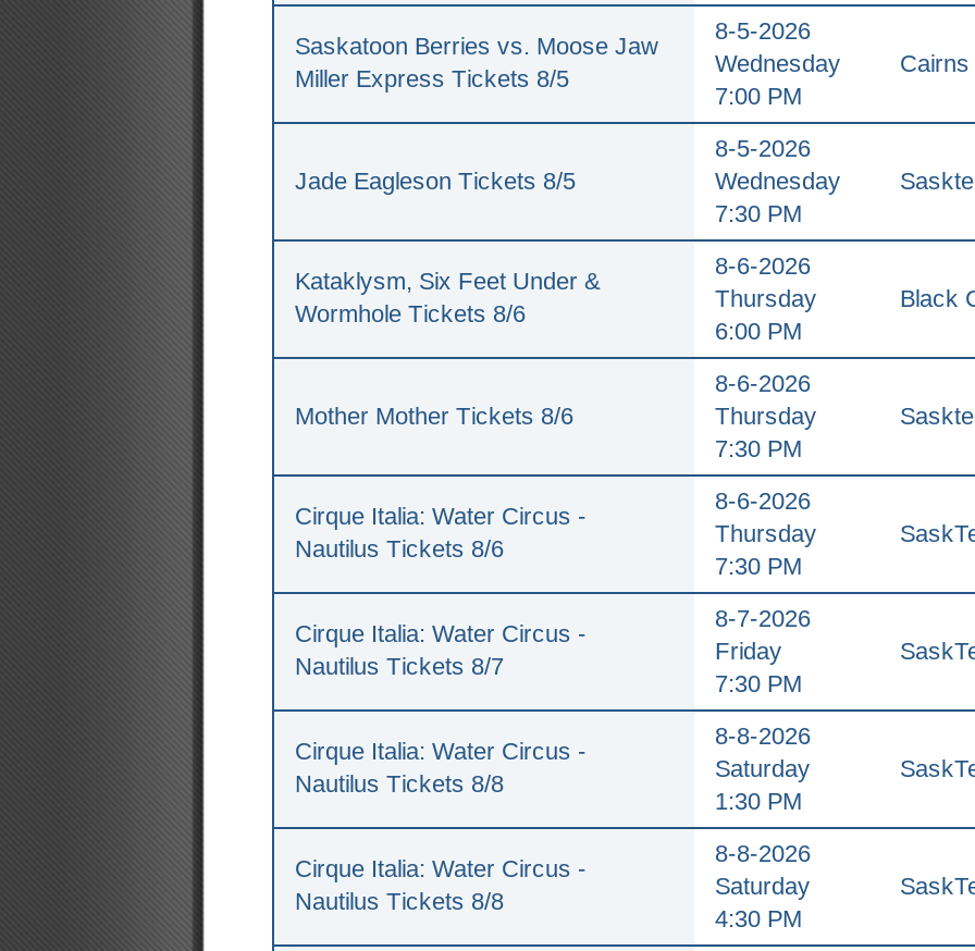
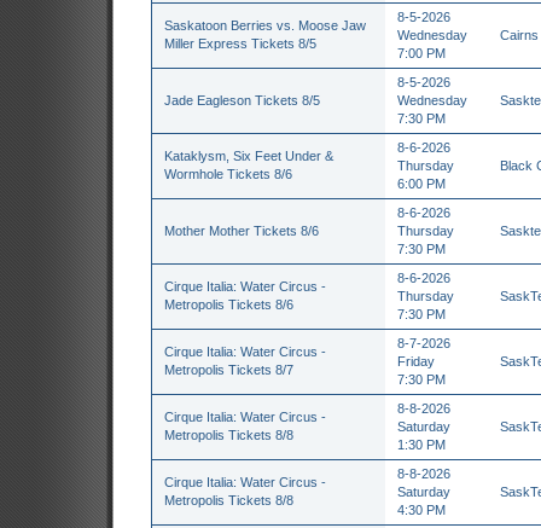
- Nautilus Tickets 8/6
+ Metropolis Tickets 8/6

- Nautilus Tickets 8/7
+ Metropolis Tickets 8/7

- Nautilus Tickets 8/8
+ Metropolis Tickets 8/8

- Nautilus Tickets 8/8
+ Metropolis Tickets 8/8
